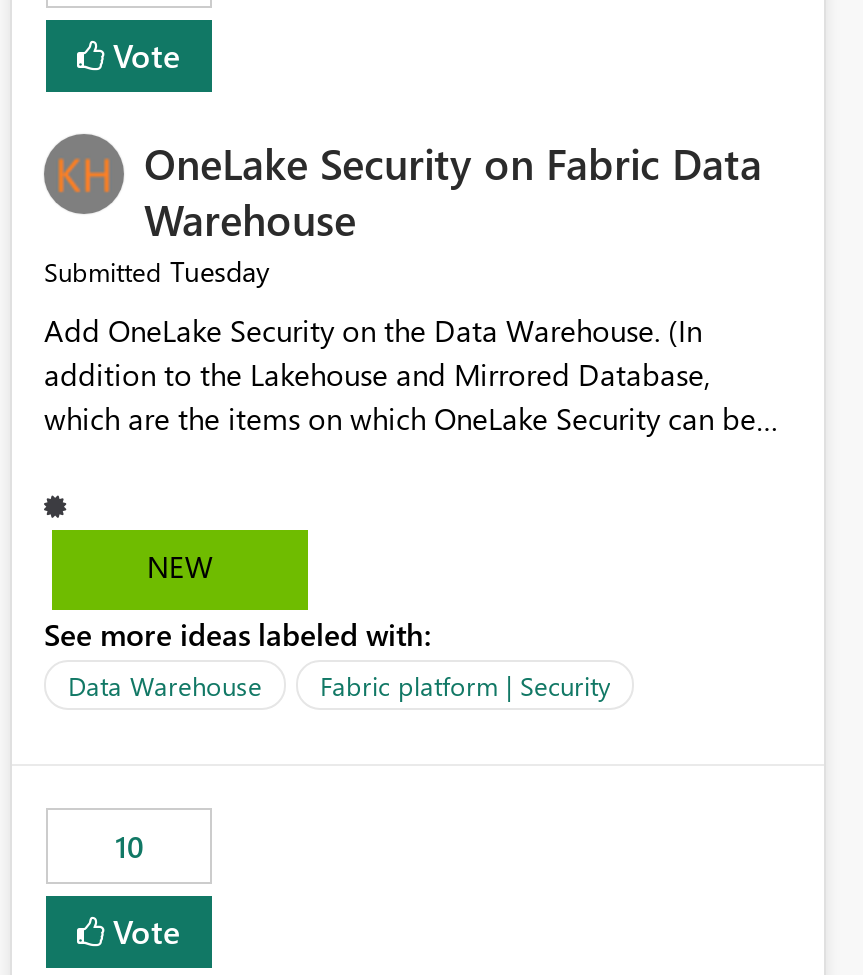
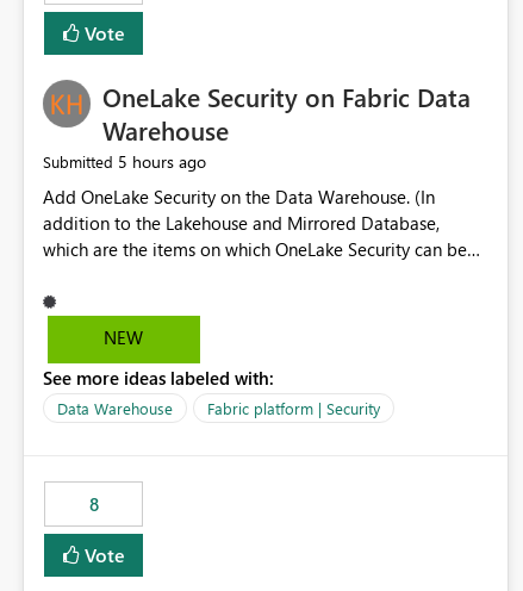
- Submitted Tuesday
+ Submitted 5 hours ago

- 10
+ 8
